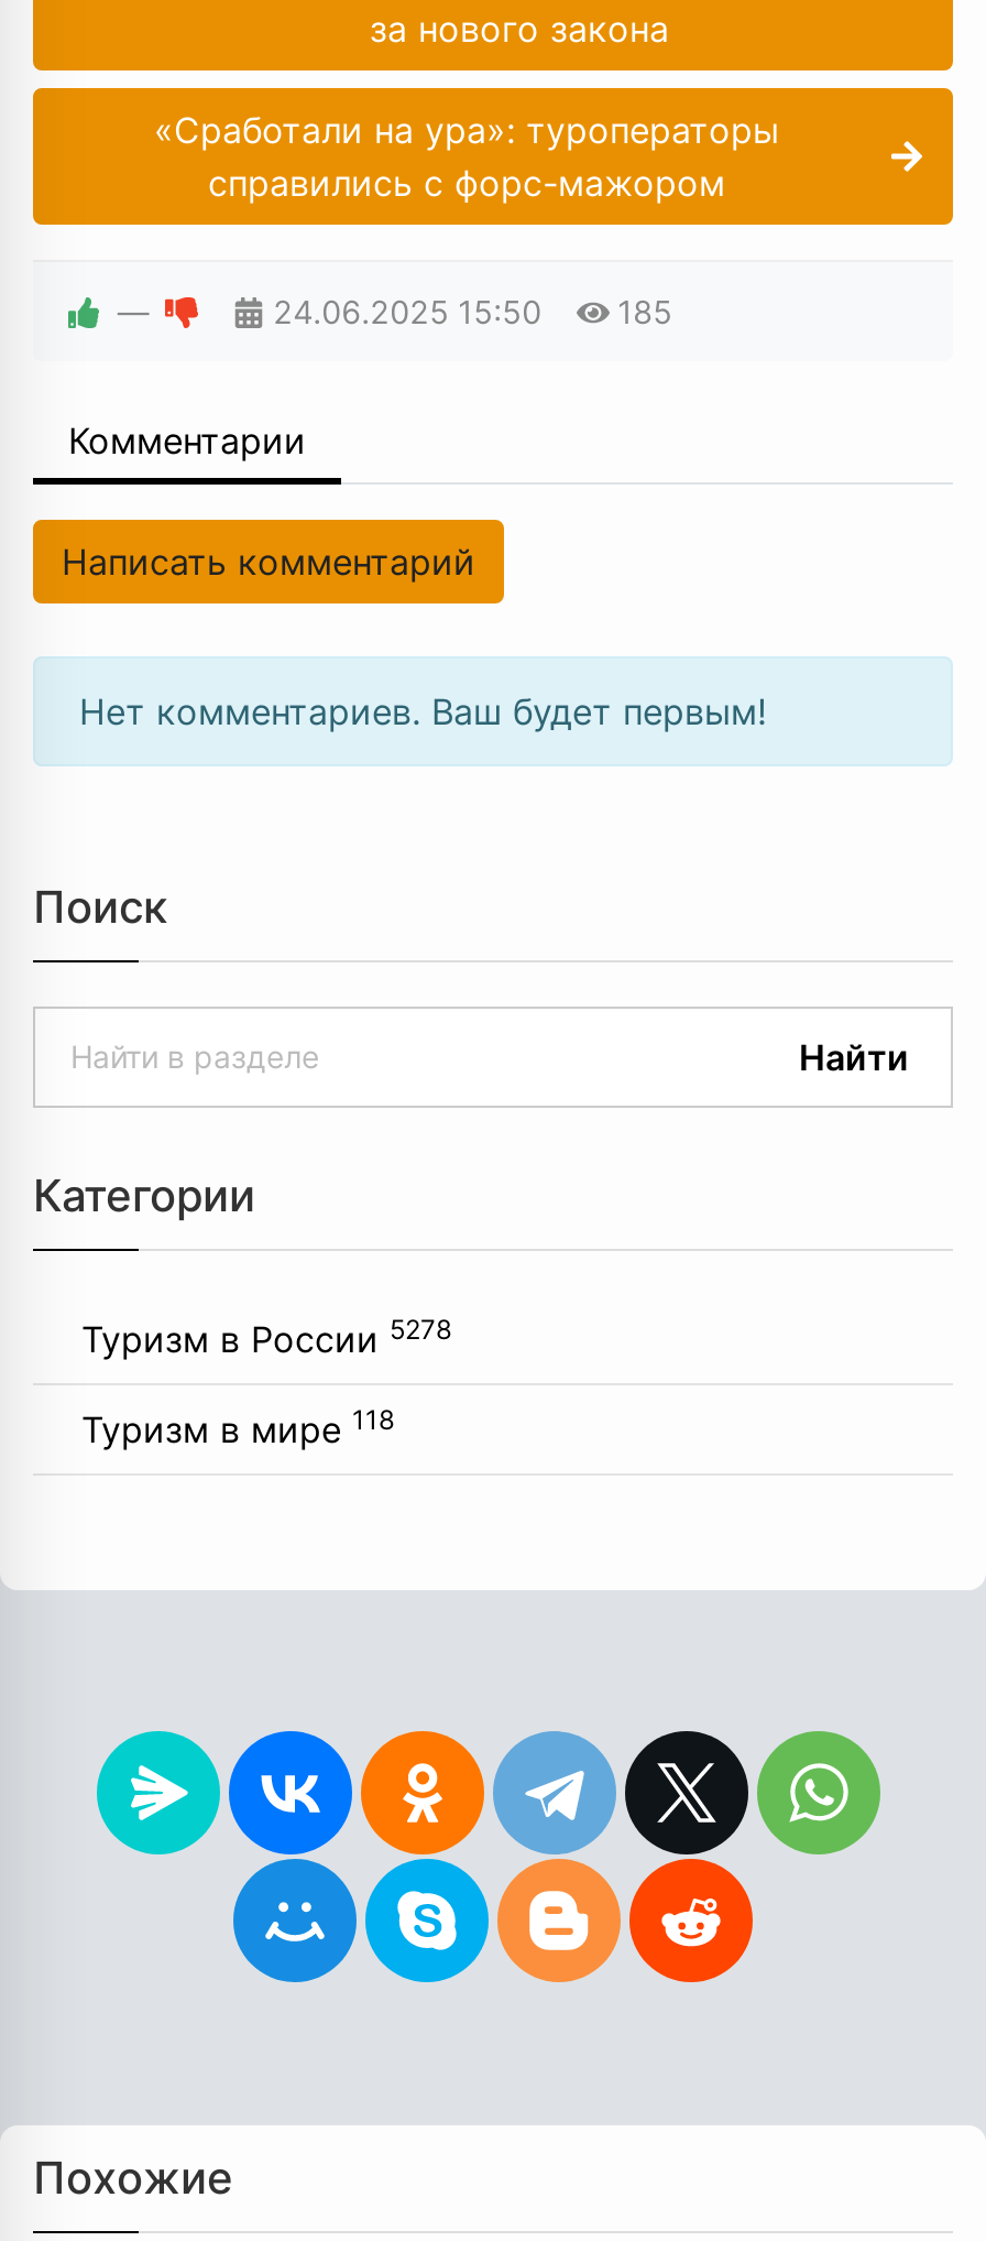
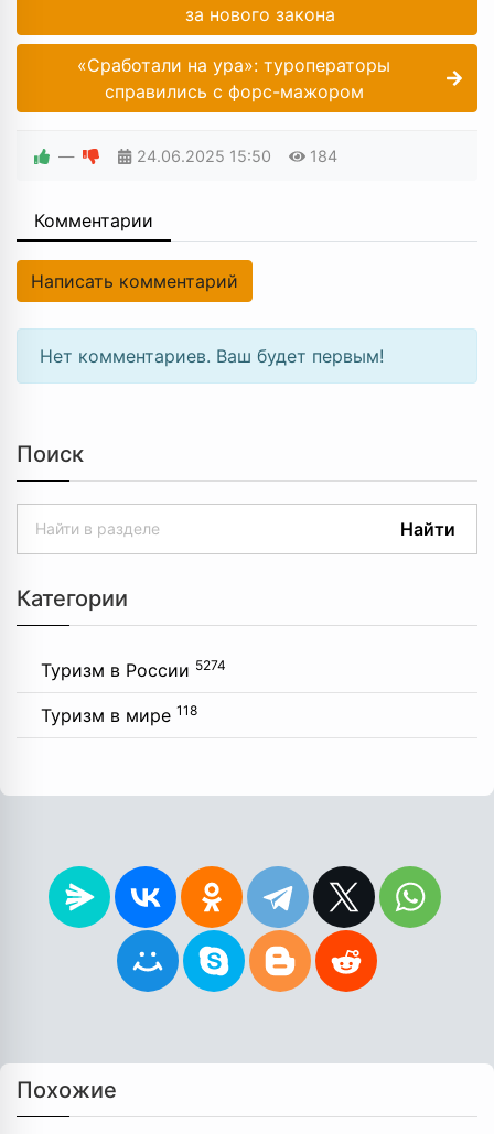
- 24.06.2025 15:50 185
+ 24.06.2025 15:50 184

- Туризм в России 5278
+ Туризм в России 5274
